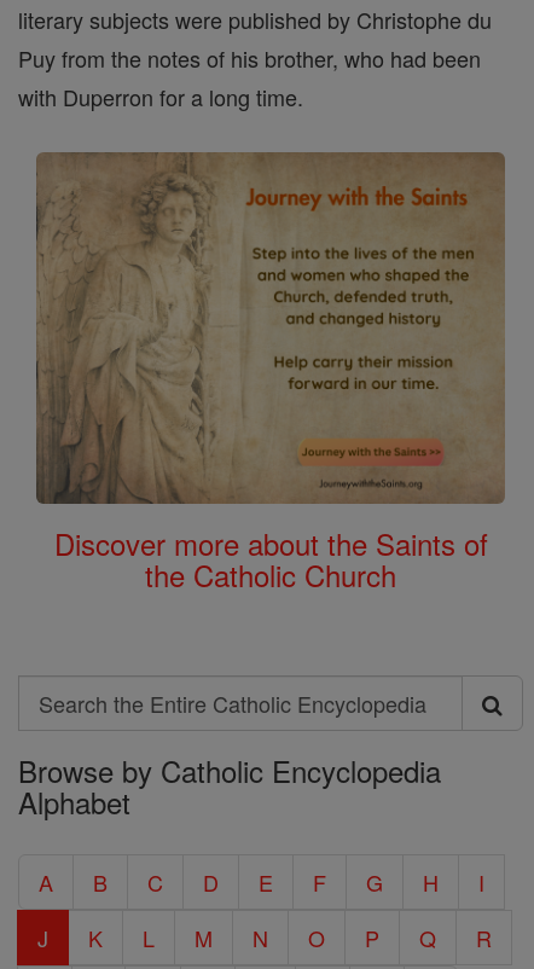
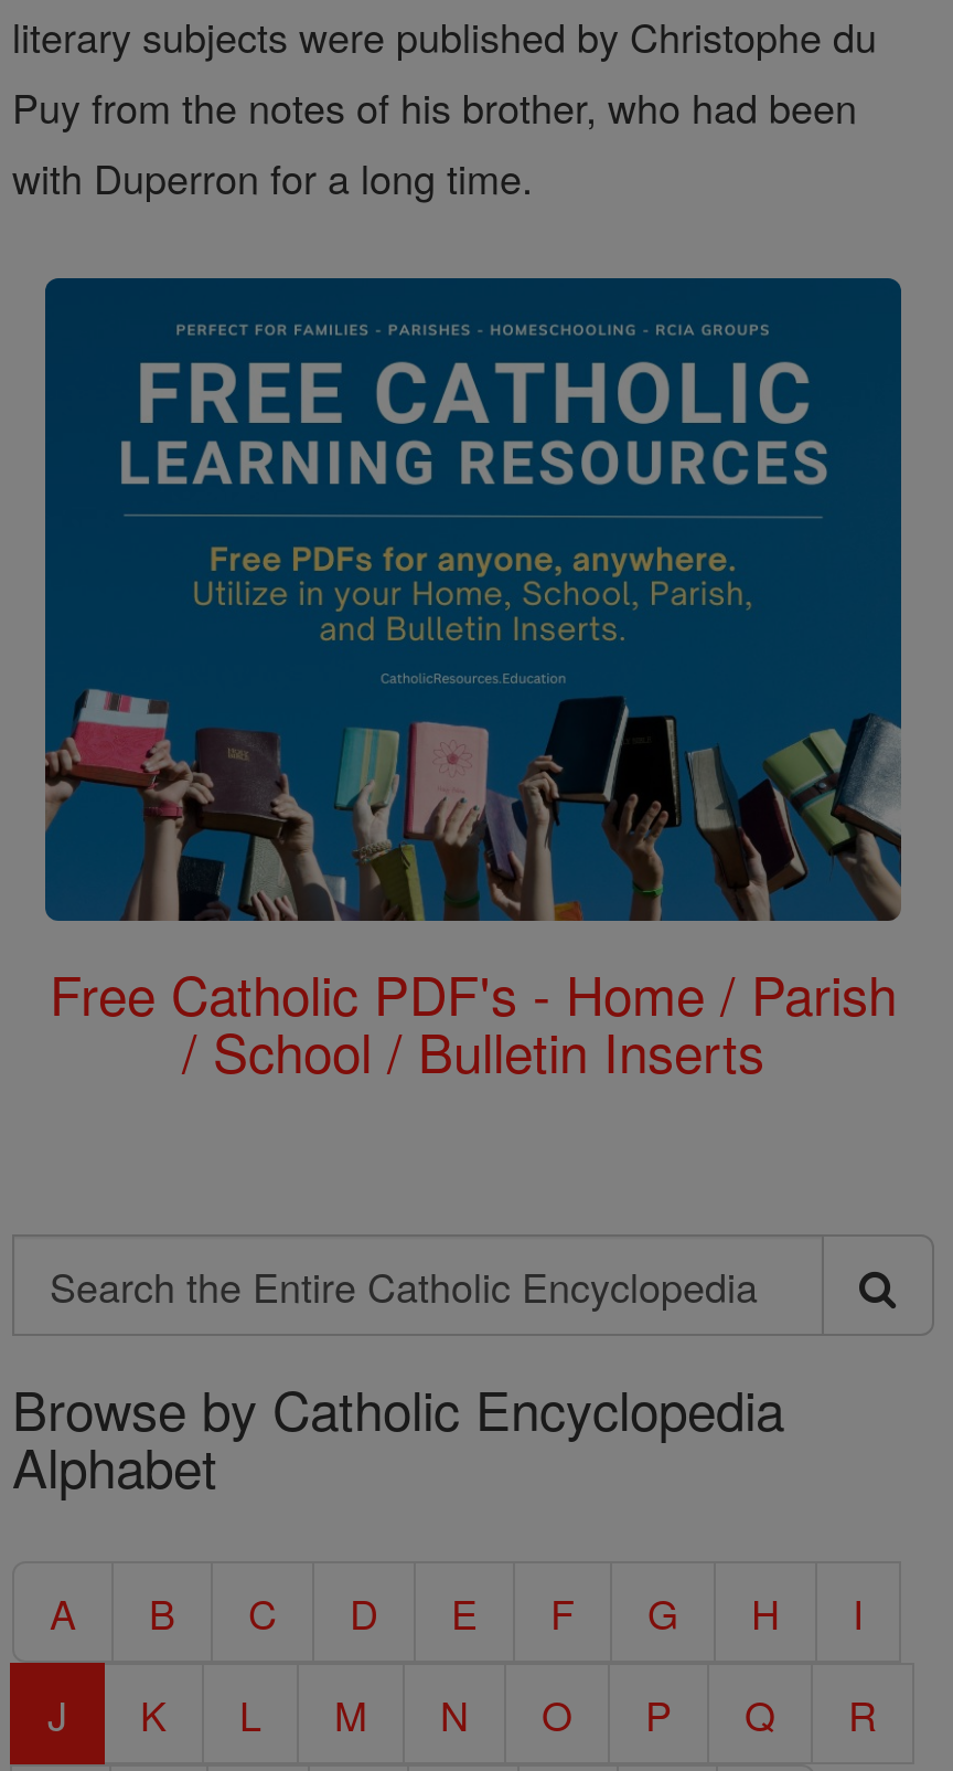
- [image]
- Discover more about the Saints of
- the Catholic Church
+ [image]
+ Free Catholic PDF's - Home / Parish
+ / School / Bulletin Inserts
